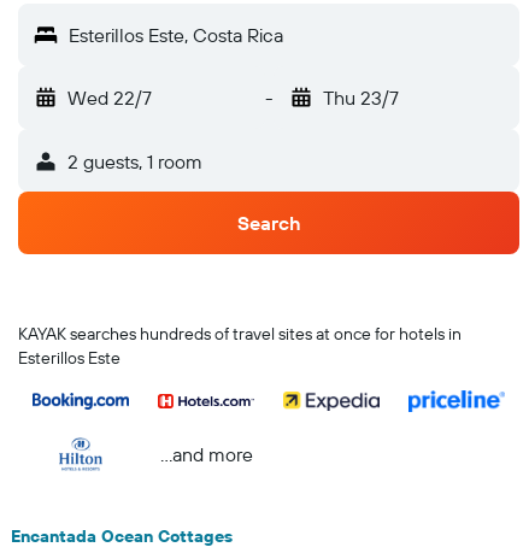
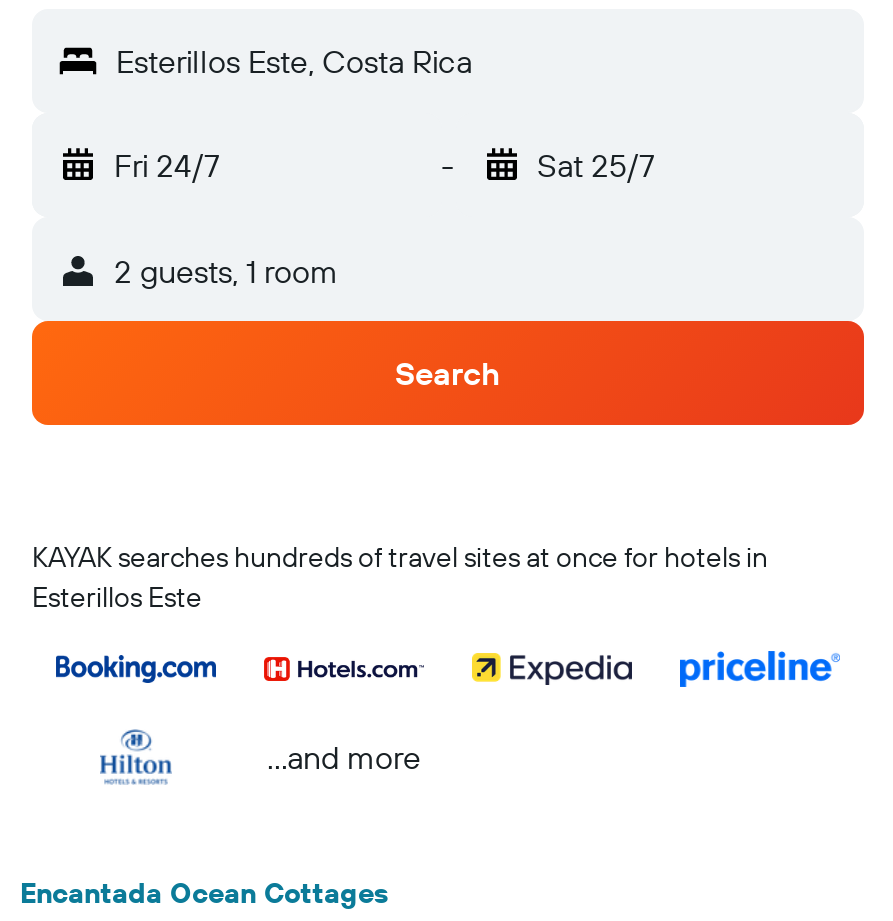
- Wed 22/7
+ Fri 24/7

- Thu 23/7
+ Sat 25/7
